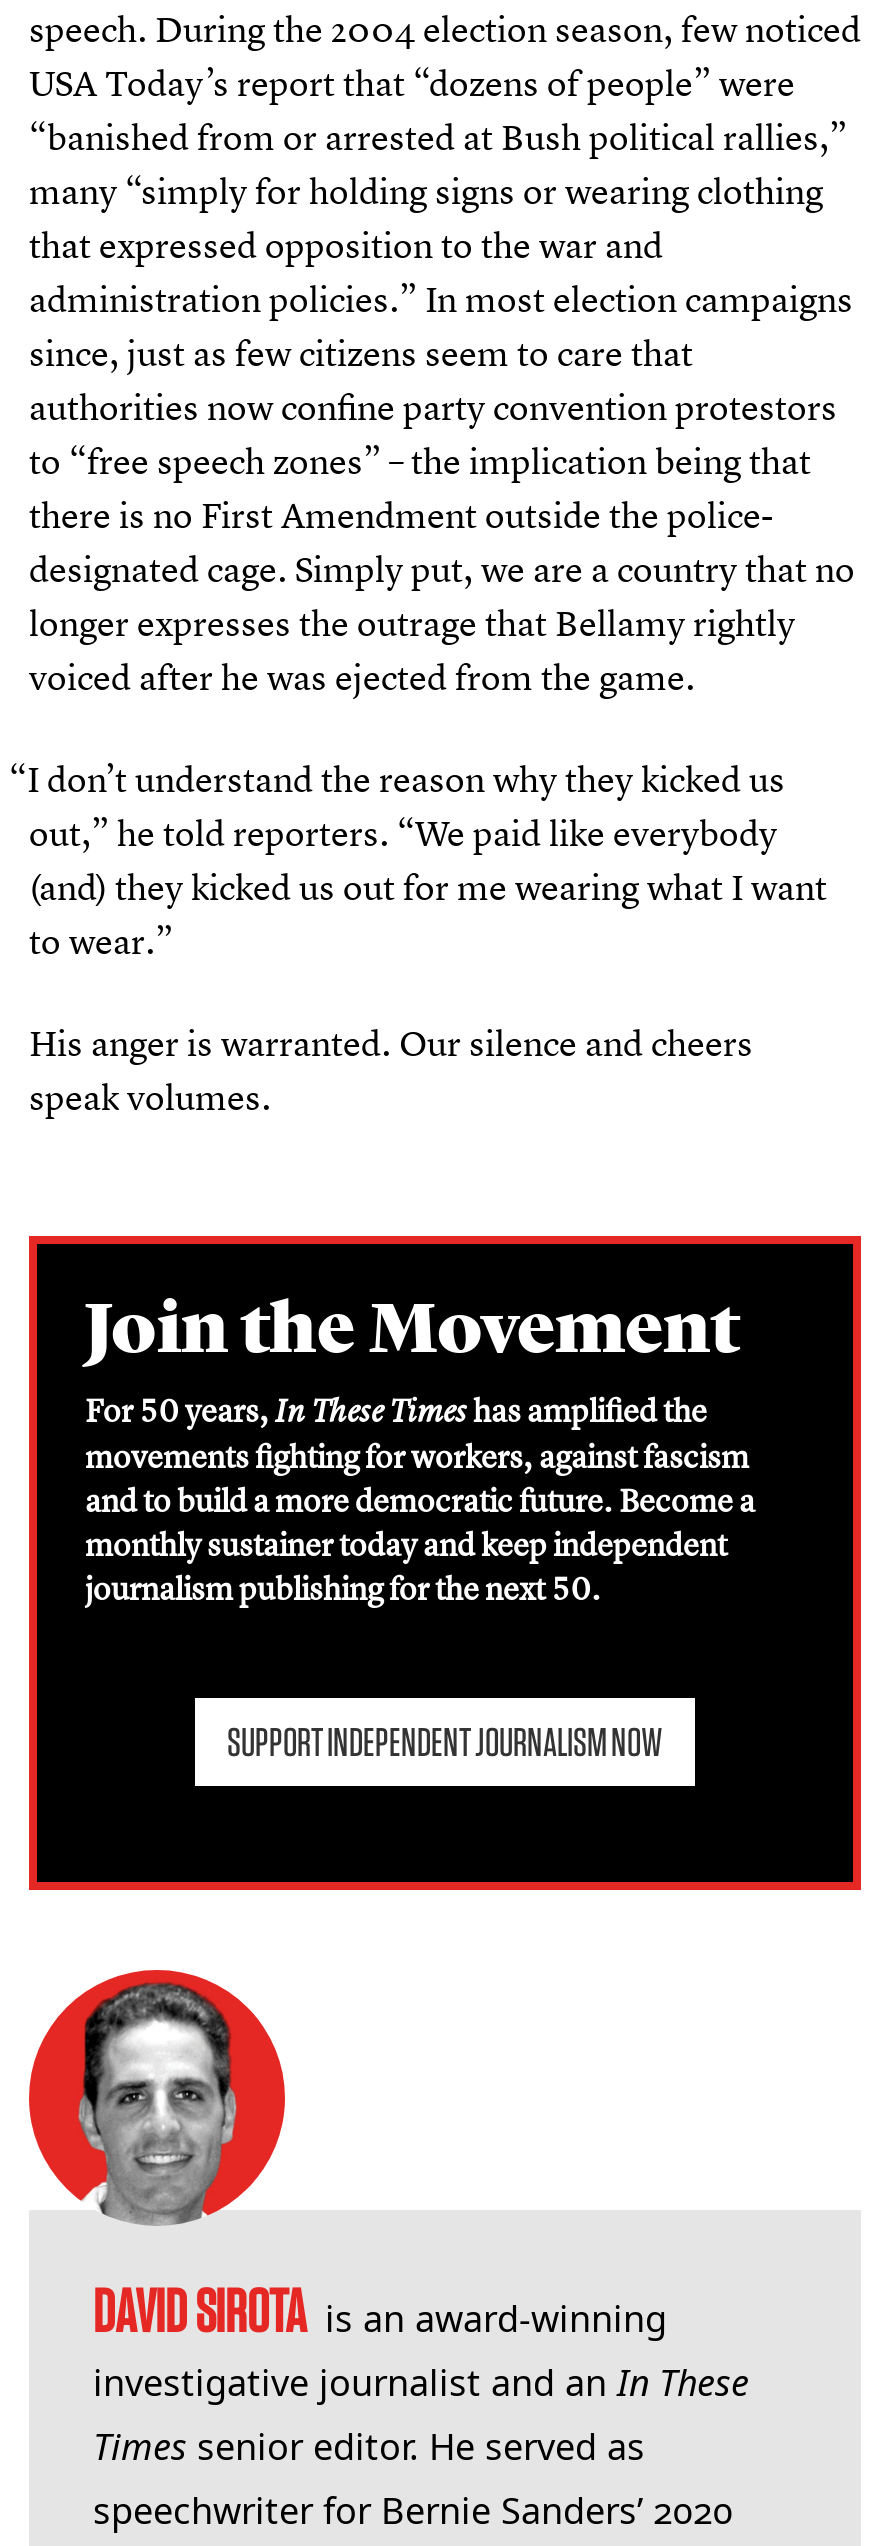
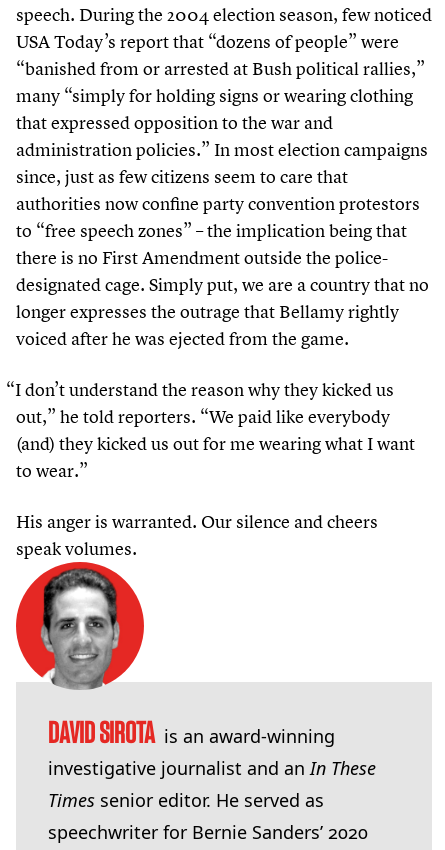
- [image]
- Join the Movement
- For 50 years,In These Timeshas amplified the
- movements fighting for workers, against fascism
- and to build a more democratic future. Become a
- monthly sustainer today and keep independent
- journalism publishing for the next 50.
- SUPPORT INDEPENDENT JOURNALISM NOW
